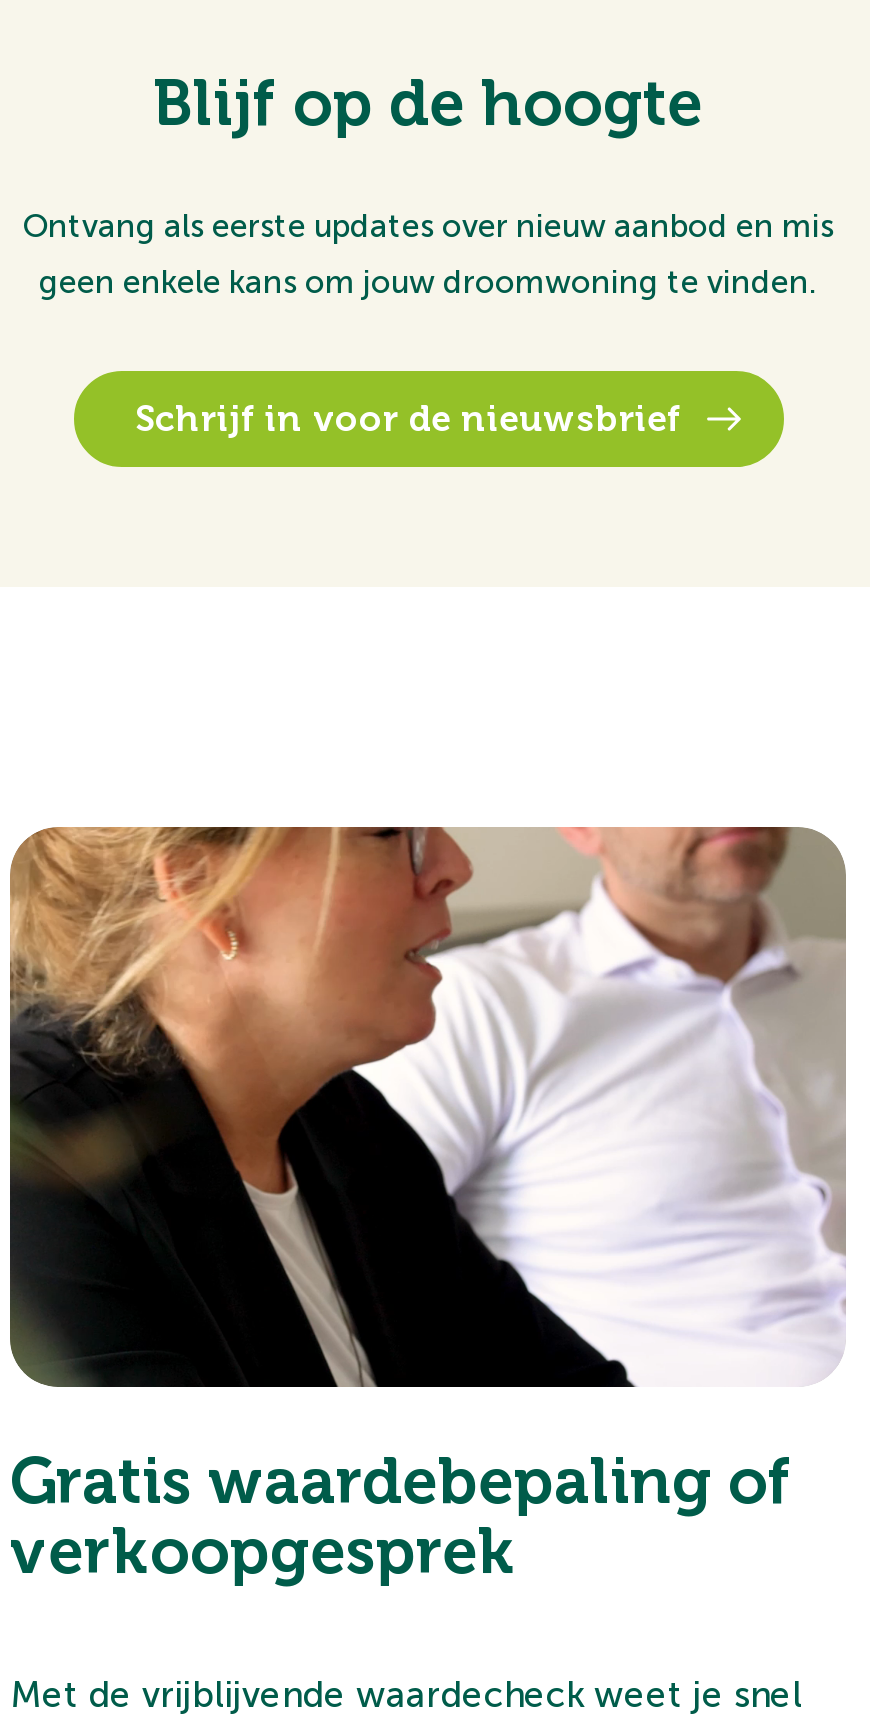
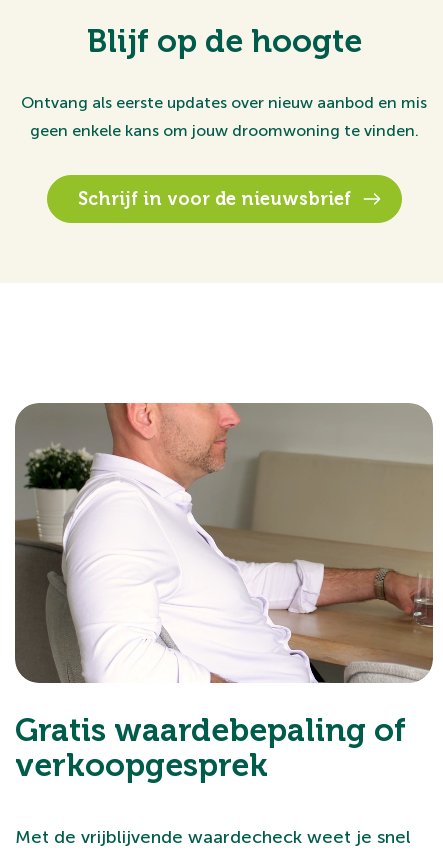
- [image]
+ [image]
